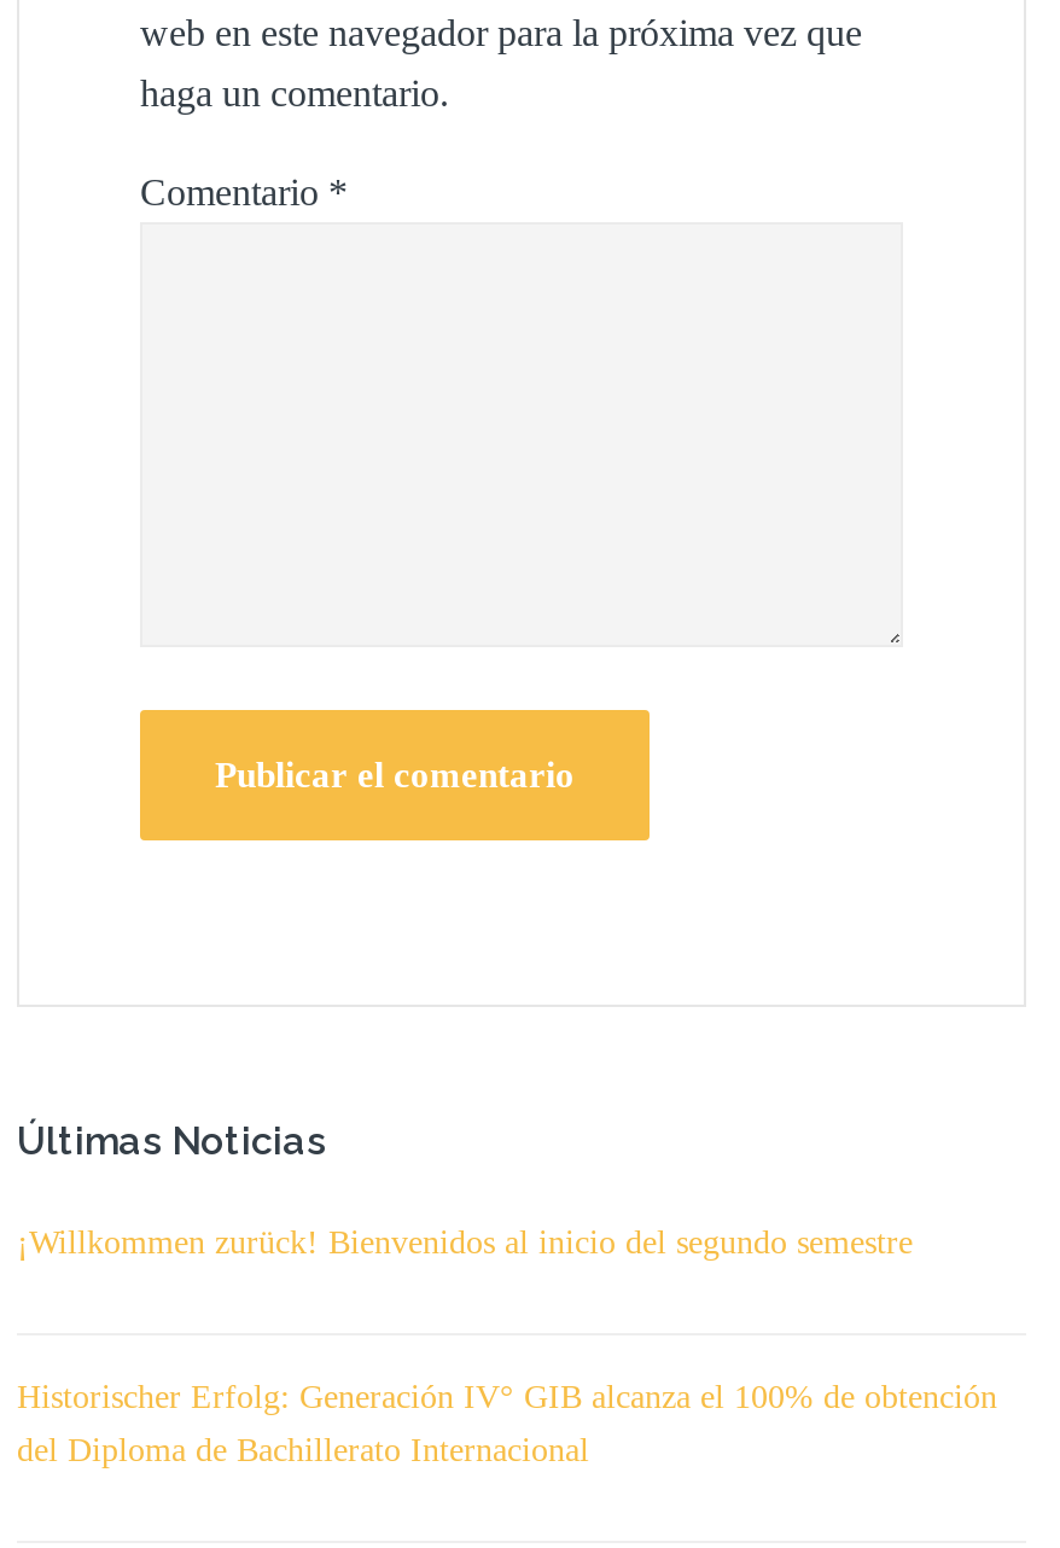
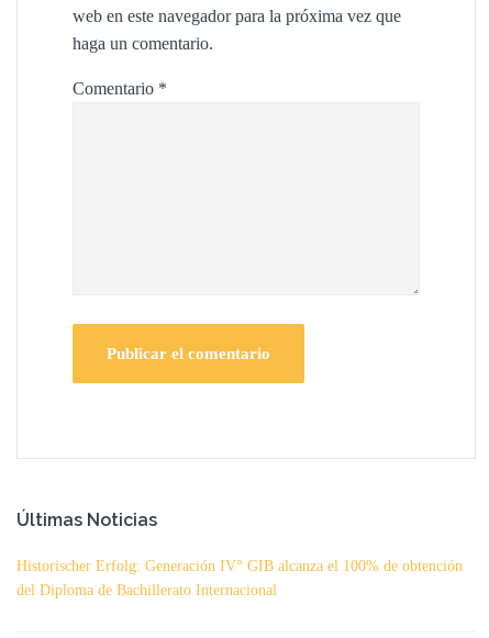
- ¡Willkommen zurück! Bienvenidos al inicio del segundo semestre
